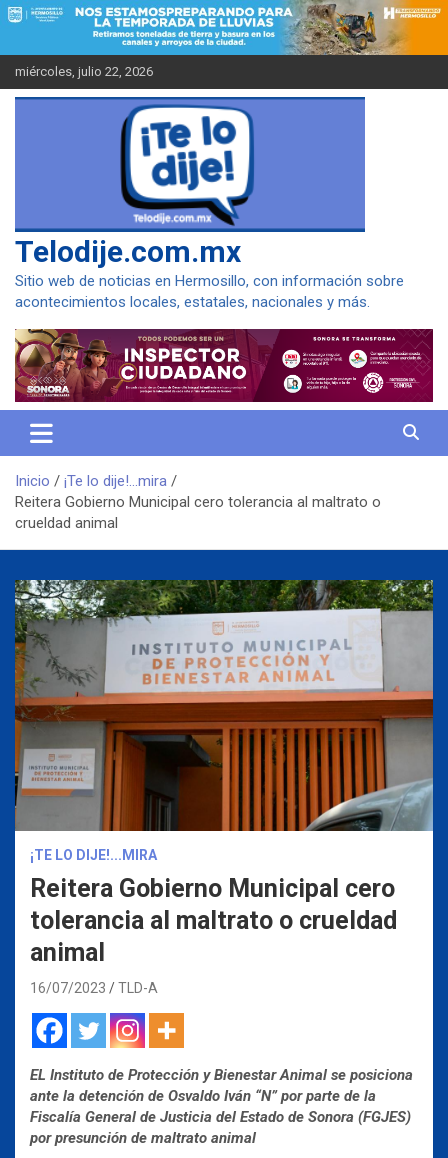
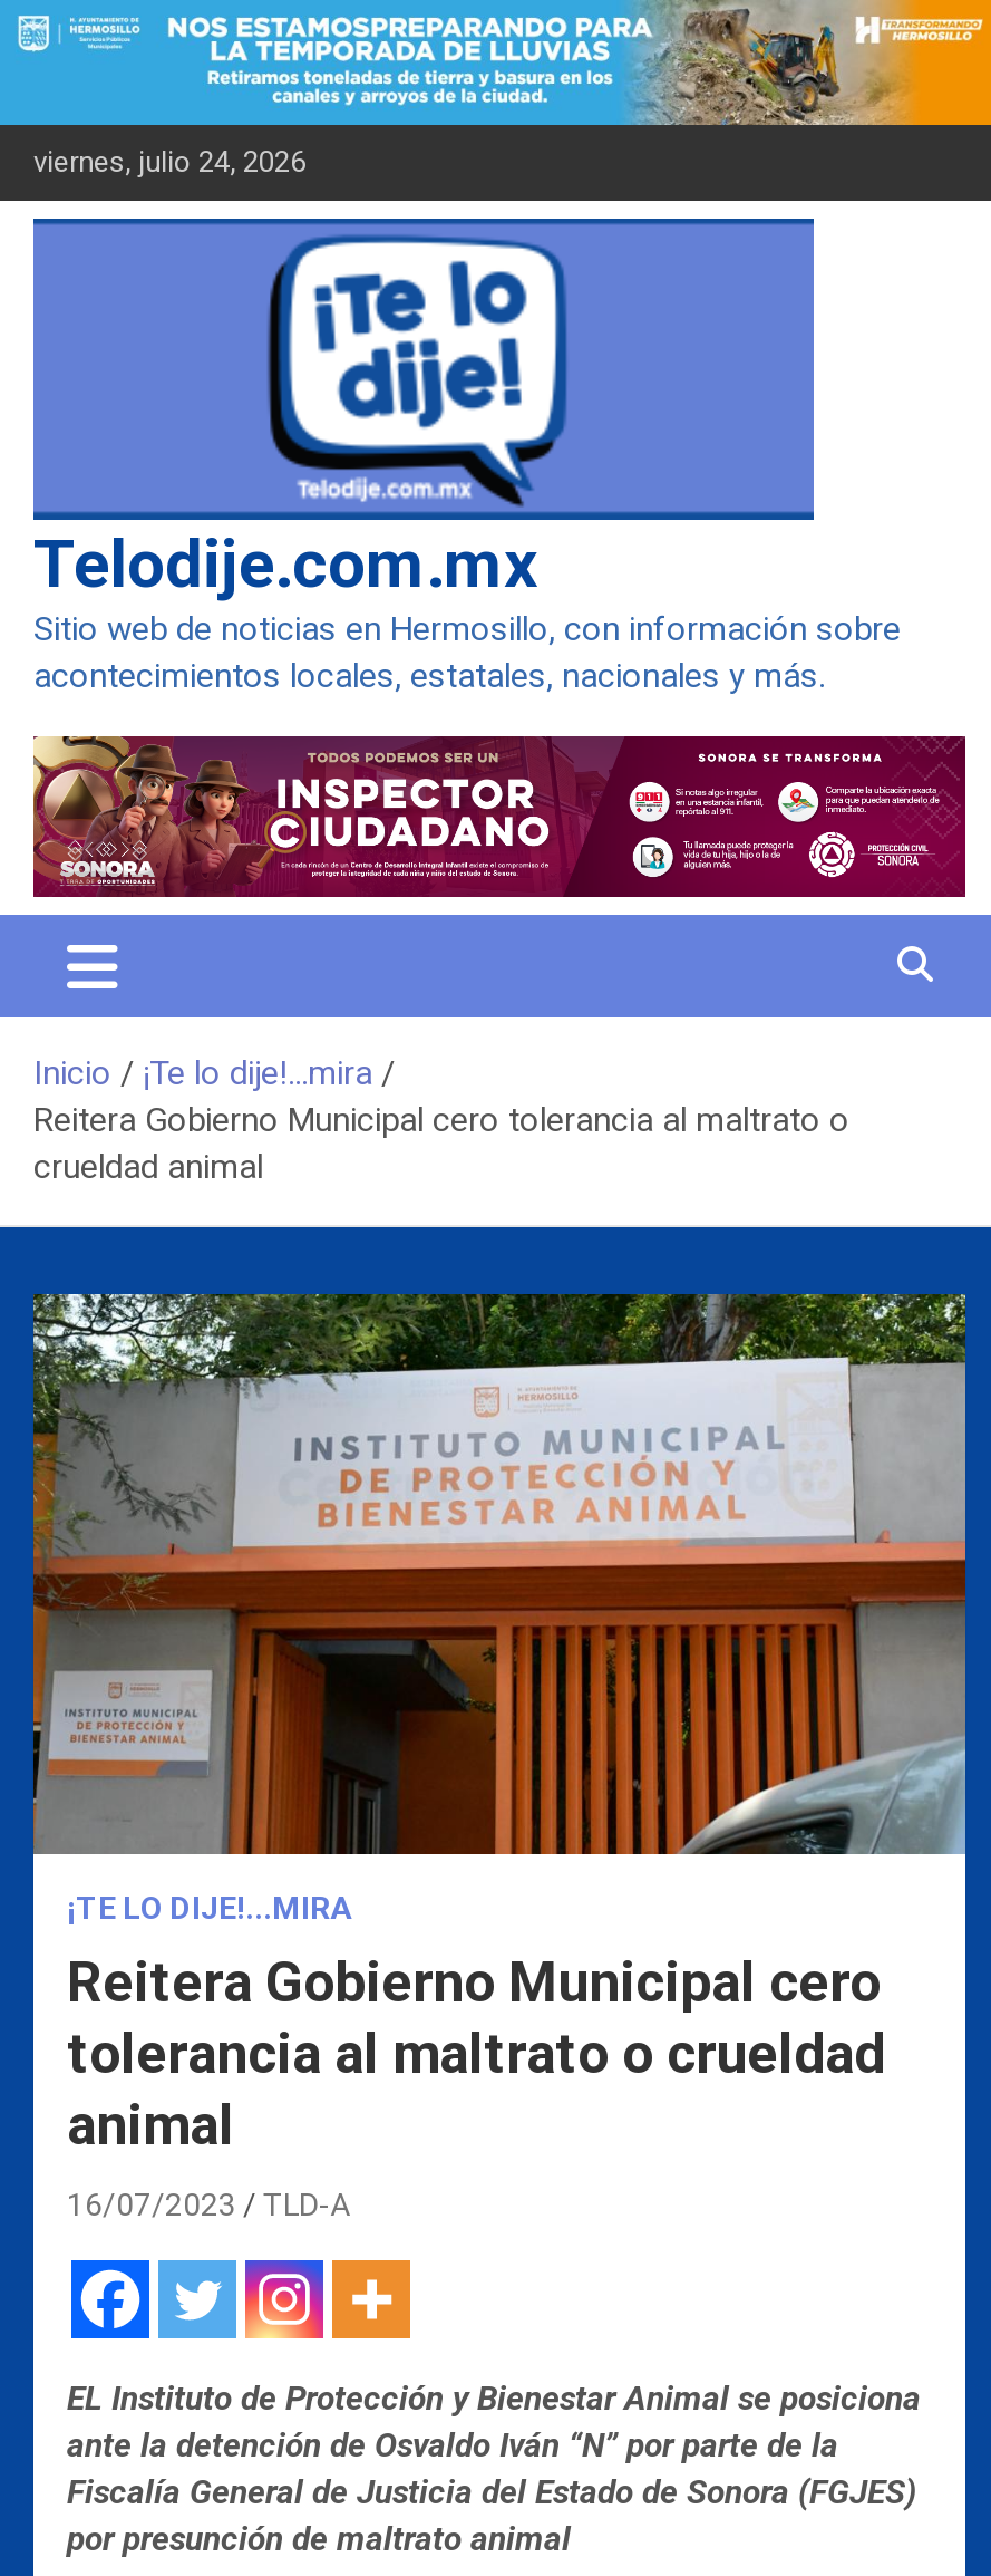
- miércoles, julio 22, 2026
+ viernes, julio 24, 2026
